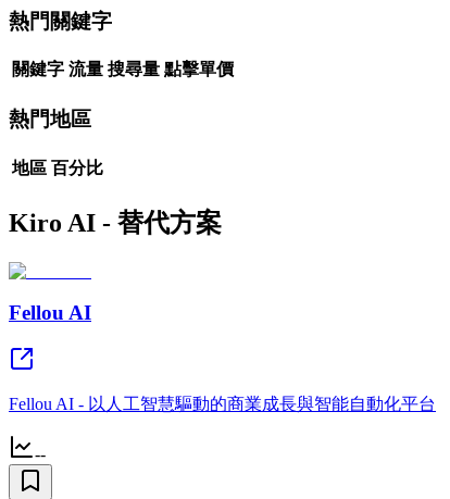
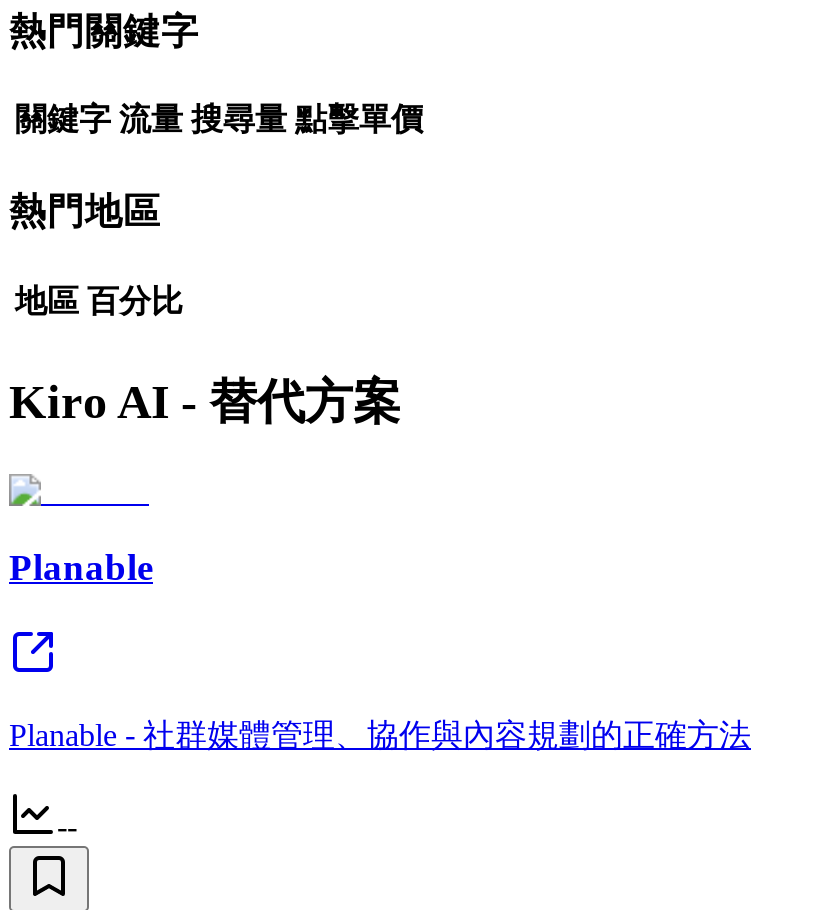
- Fellou AI
+ Planable

- Fellou AI - 以人工智慧驅動的商業成長與智能自動化平台
+ Planable - 社群媒體管理、協作與內容規劃的正確方法
